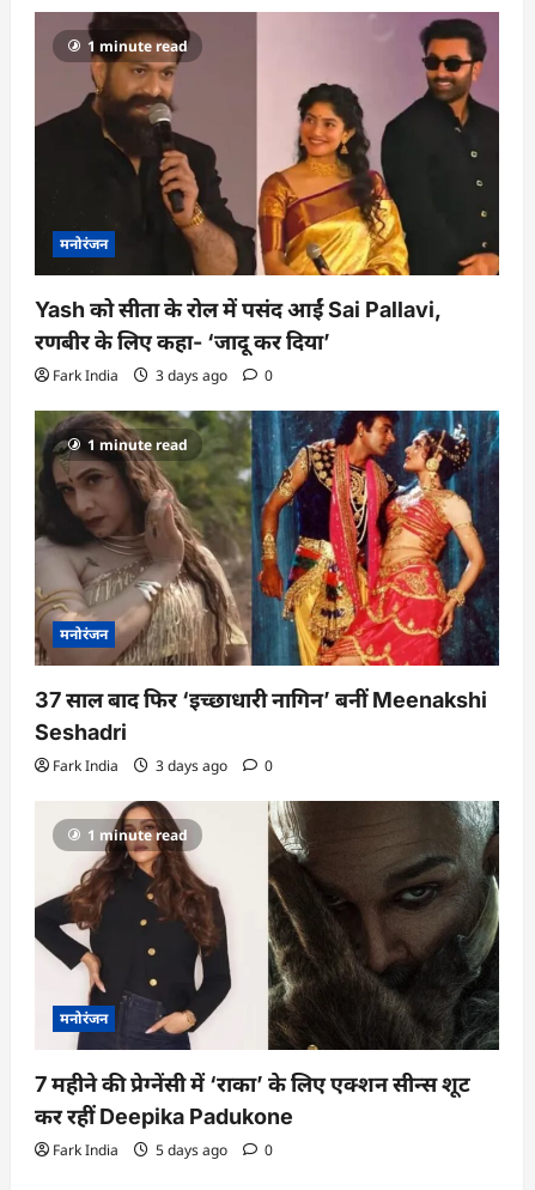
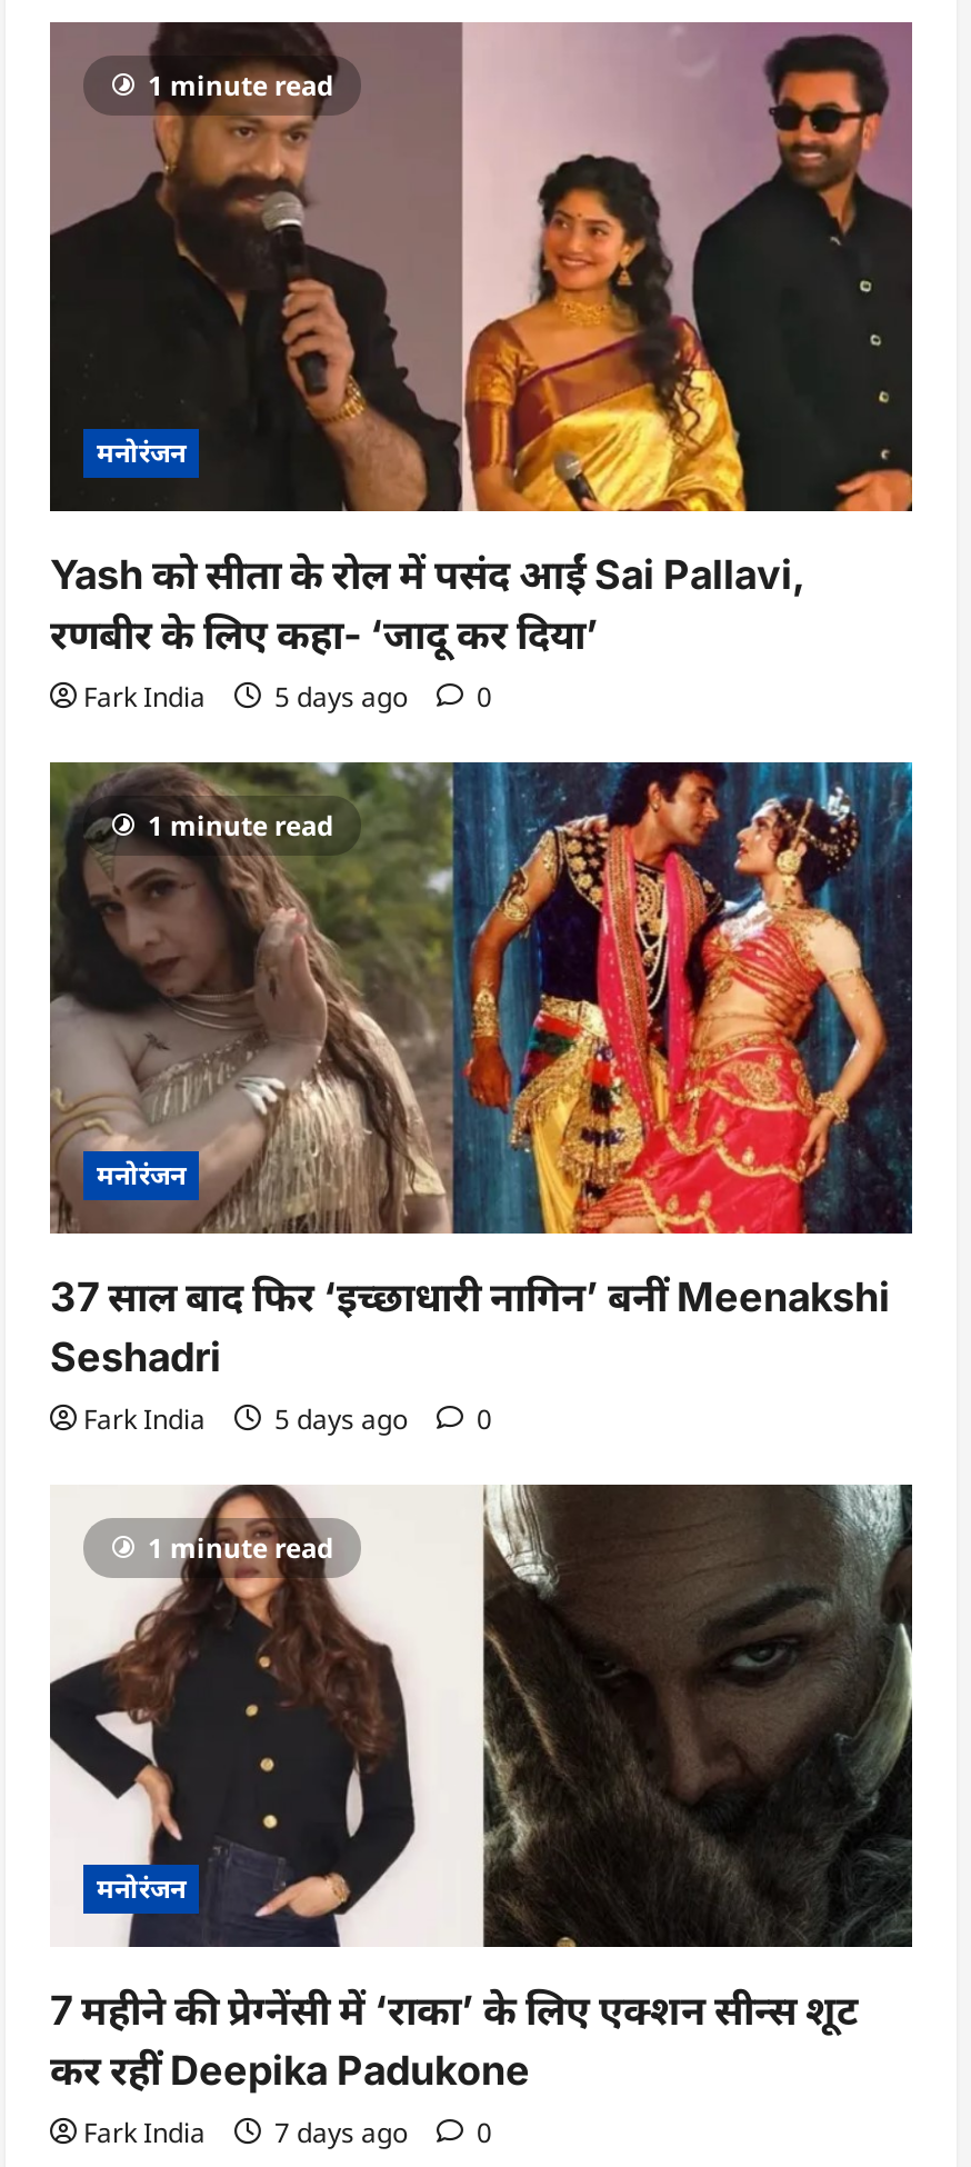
- Fark India 3 days ago 0
+ Fark India 5 days ago 0

- Fark India 3 days ago 0
+ Fark India 5 days ago 0

- Fark India 5 days ago 0
+ Fark India 7 days ago 0
